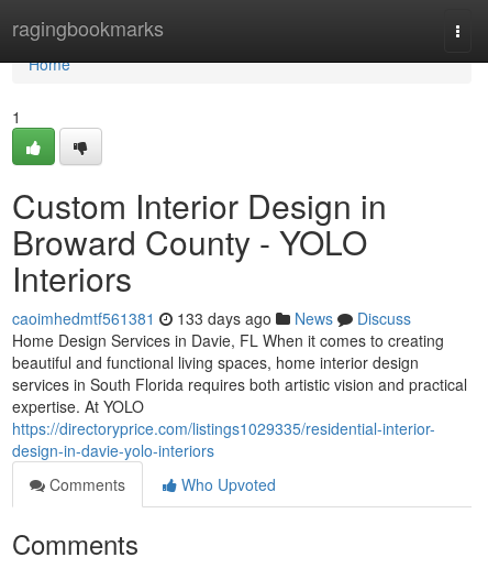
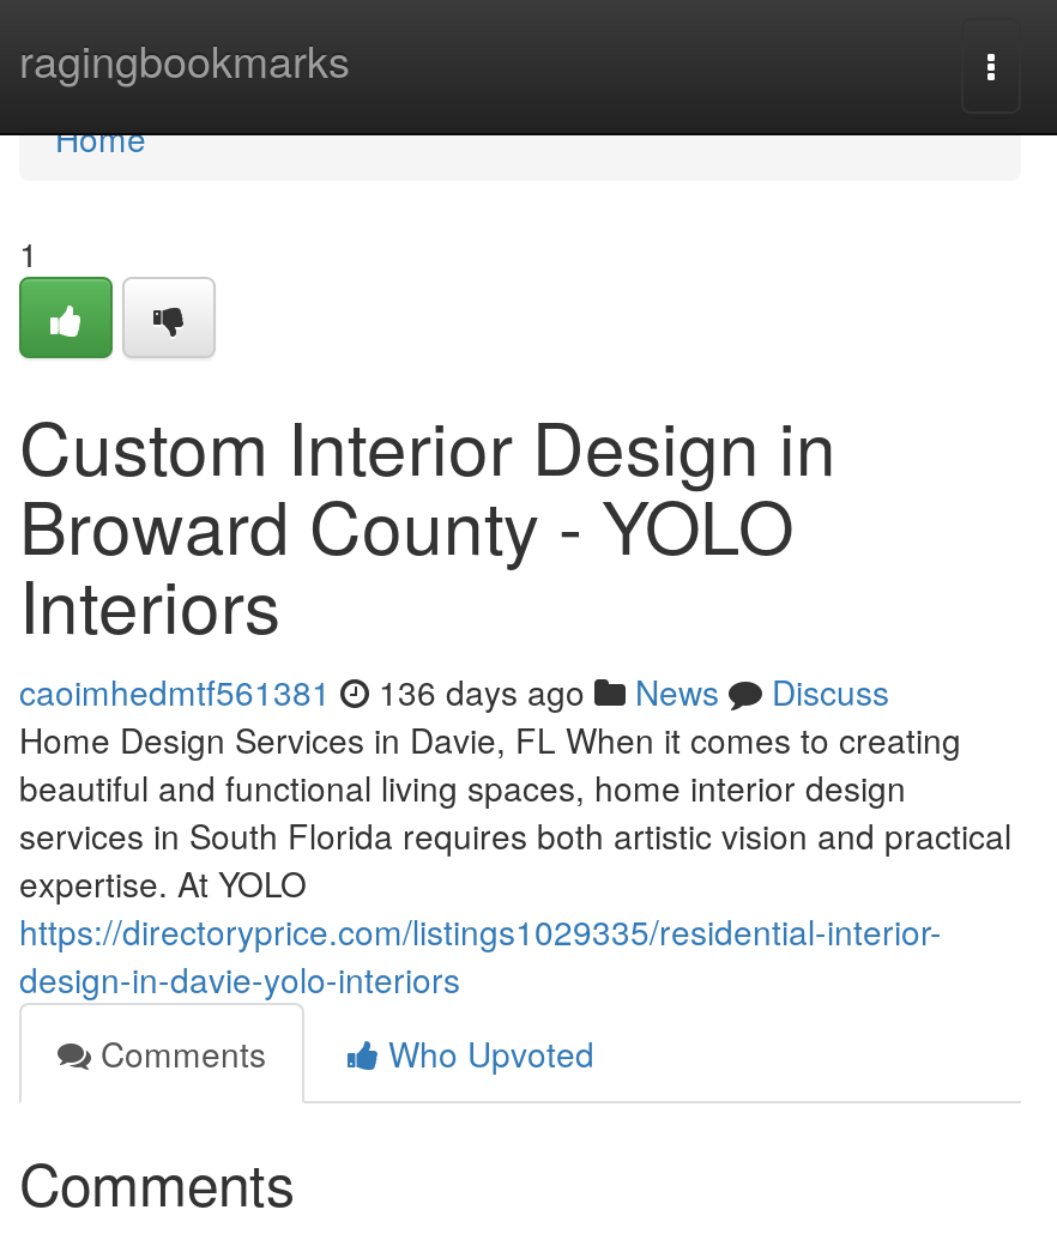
- caoimhedmtf561381 133 days ago News Discuss
+ caoimhedmtf561381 136 days ago News Discuss
